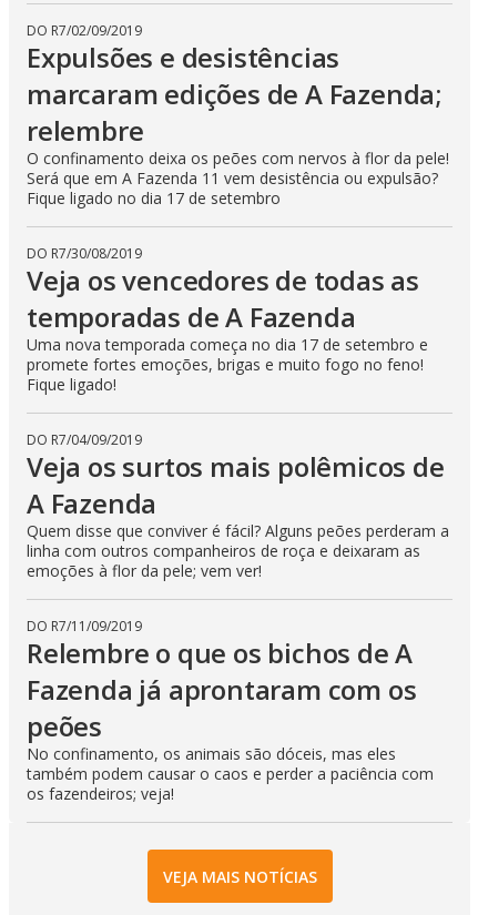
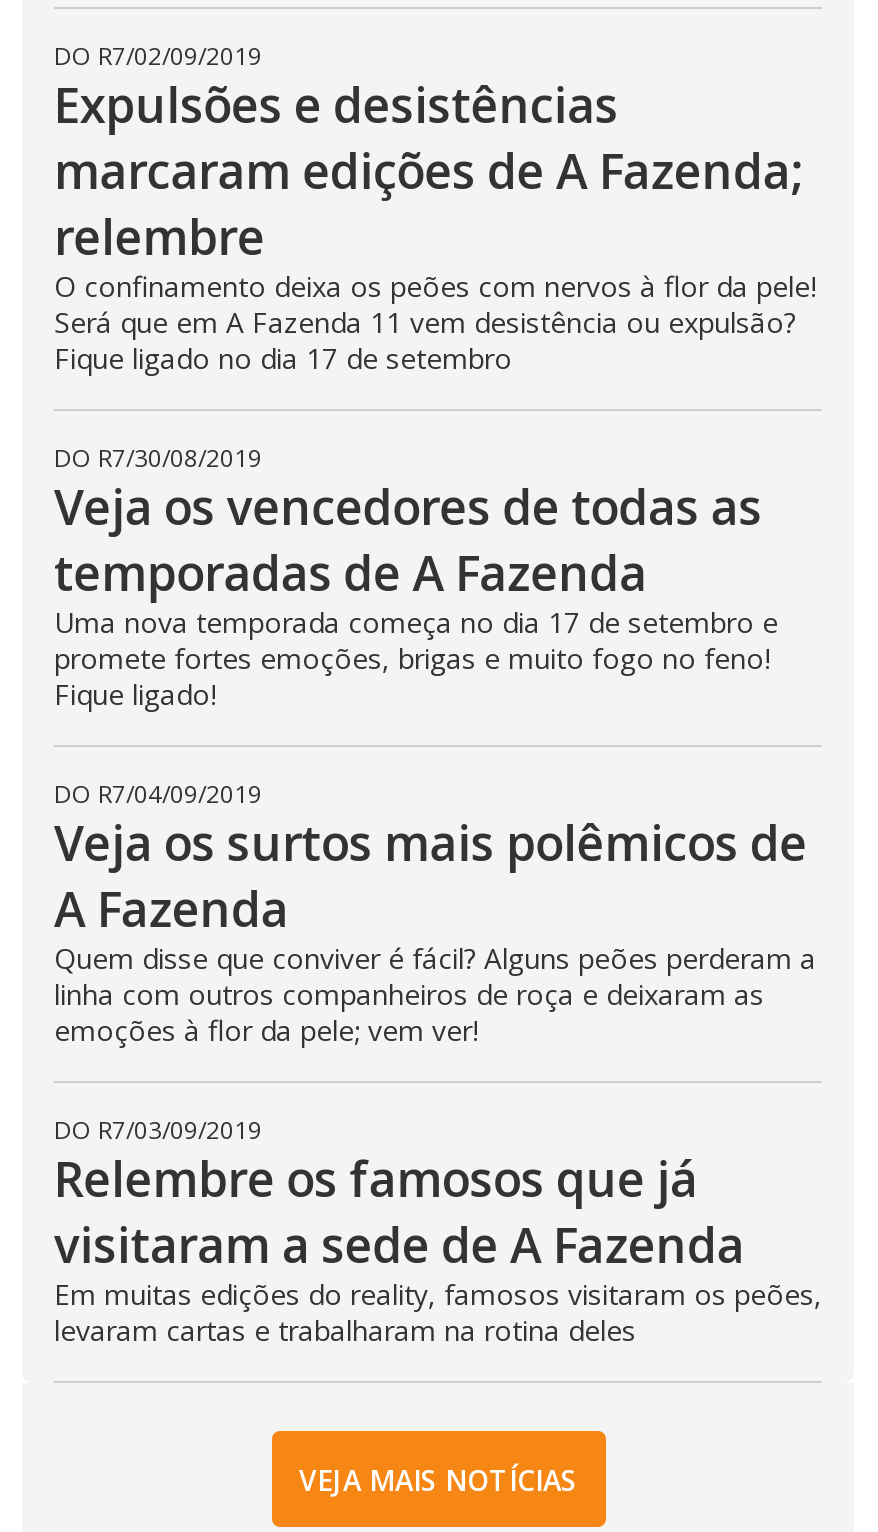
- DO R7/ 11/09/2019
- Relembre o que os bichos de A
- Fazenda já aprontaram com os
- peões
- No confinamento, os animais são dóceis, mas eles
- também podem causar o caos e perder a paciência com
- os fazendeiros; veja!
+ DO R7/03/09/2019
+ Relembre os famosos que já
+ visitaram a sede de A Fazenda
+ Em muitas edições do reality, famosos visitaram os peões,
+ levaram cartas e trabalharam na rotina deles
